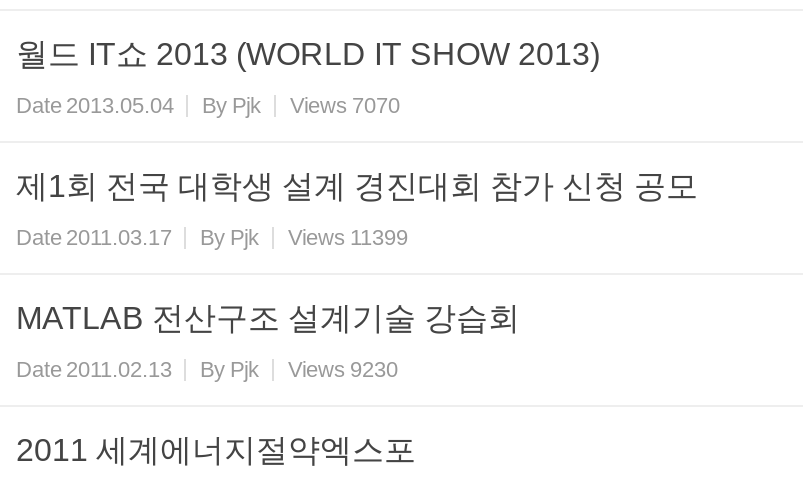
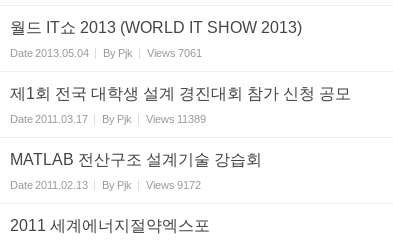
- Date 2013.05.04 By Pjk Views 7070
+ Date 2013.05.04 By Pjk Views 7061

- Date 2011.03.17 By Pjk Views 11399
+ Date 2011.03.17 By Pjk Views 11389

- Date 2011.02.13 By Pjk Views 9230
+ Date 2011.02.13 By Pjk Views 9172
